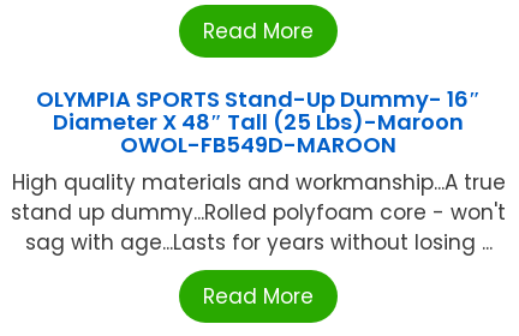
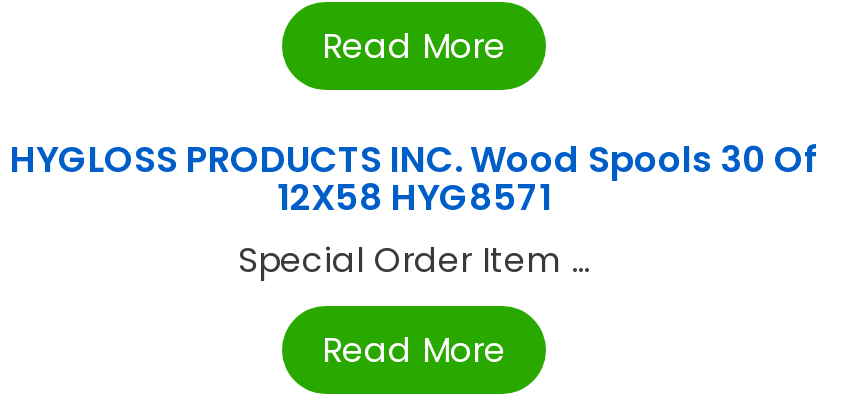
- OLYMPIA SPORTS Stand-Up Dummy- 16″
- Diameter X 48″ Tall (25 Lbs)-Maroon
- OWOL-FB549D-MAROON
- High quality materials and workmanship...A true
- stand up dummy...Rolled polyfoam core - won't
- sag with age...Lasts for years without losing ...
+ HYGLOSS PRODUCTS INC. Wood Spools 30 Of
+ 12X58 HYG8571
+ Special Order Item ...
